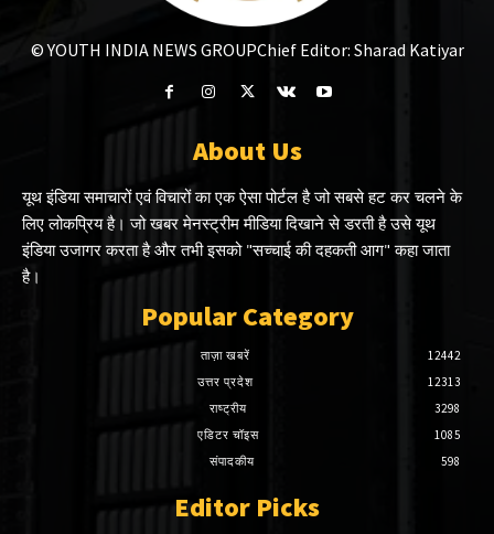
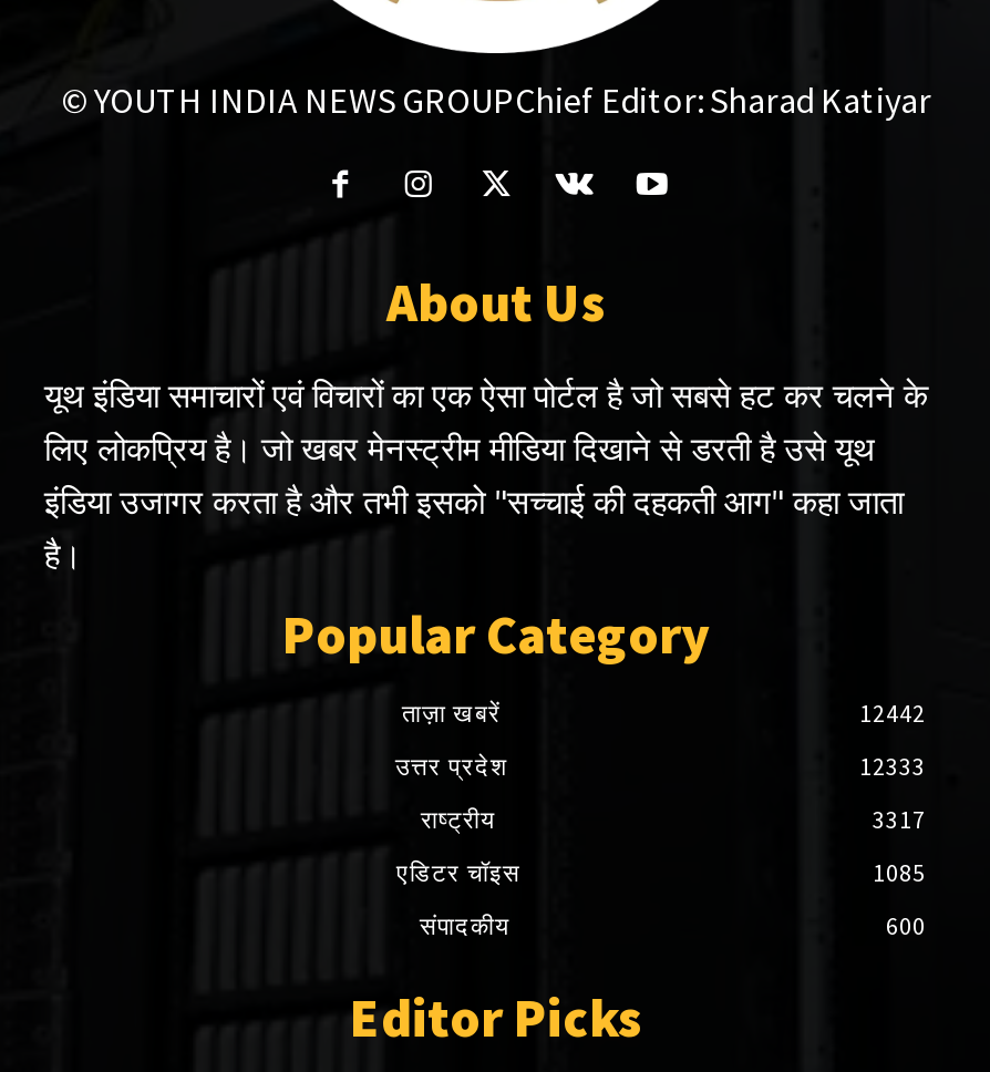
- 12313
+ 12333

- 3298
+ 3317

- 598
+ 600
